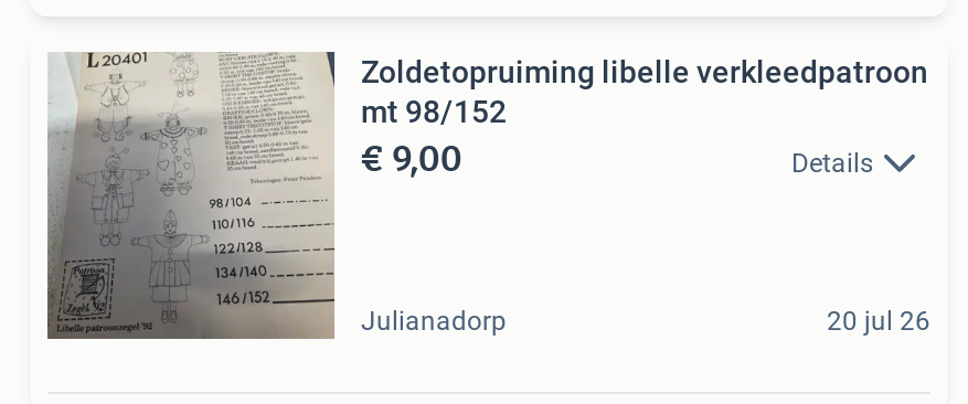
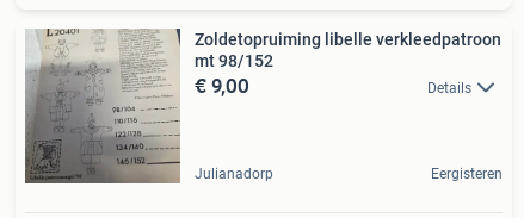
- 20 jul 26
+ Eergisteren
